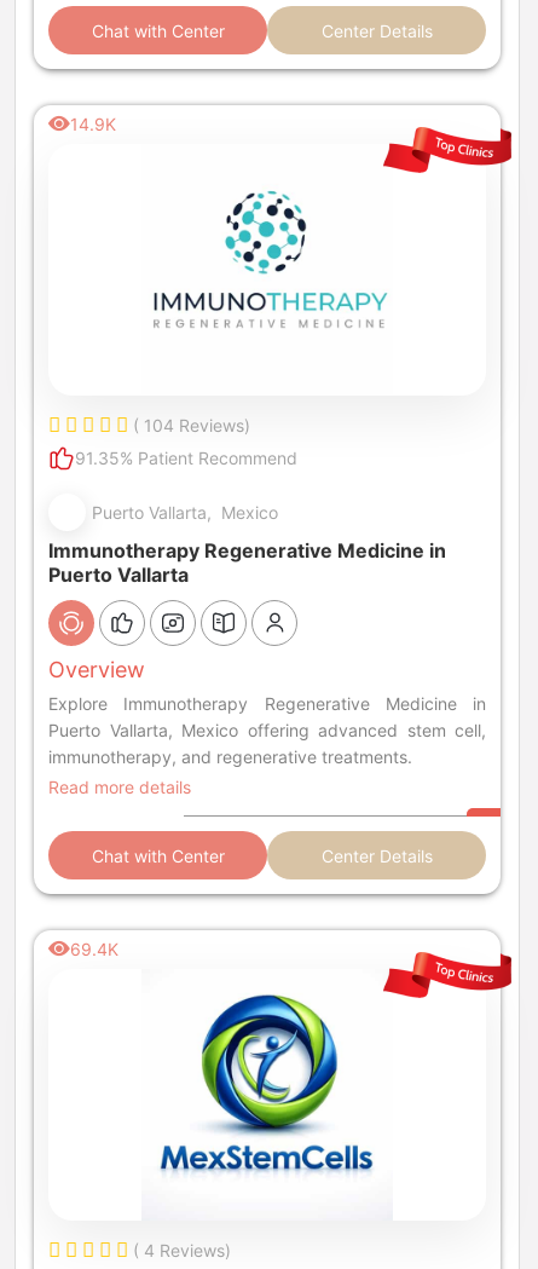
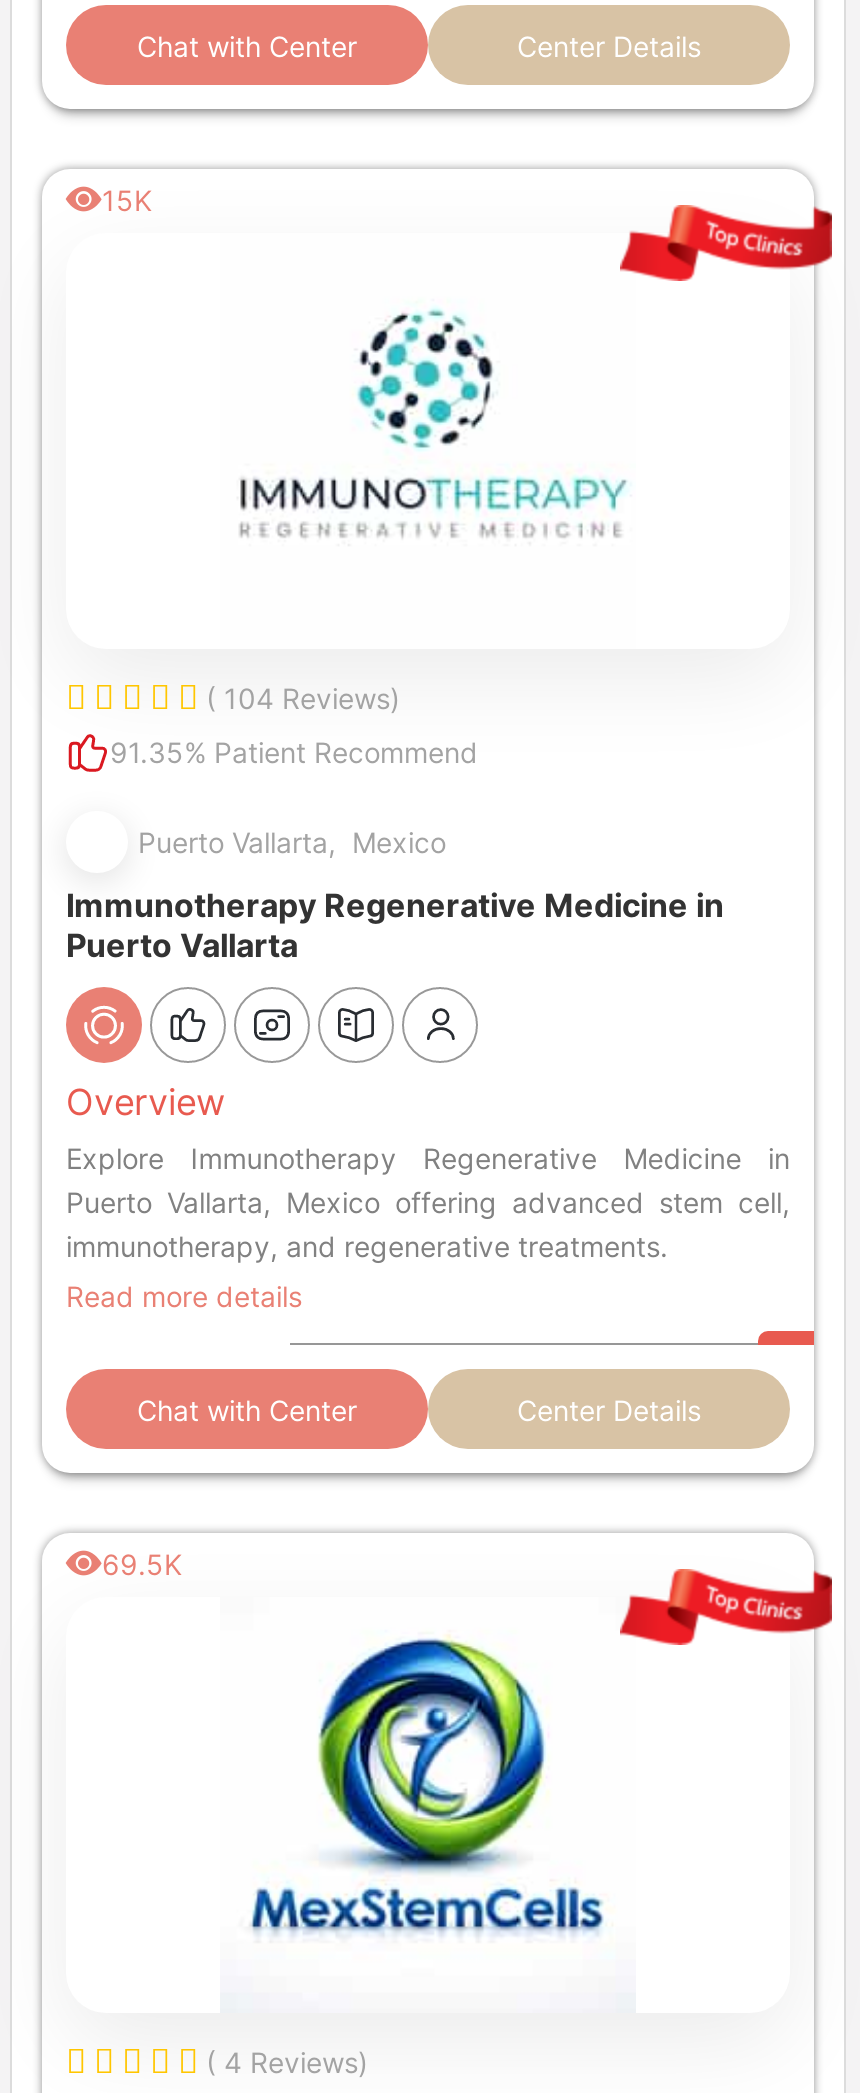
- 14.9K
+ 15K

- 69.4K
+ 69.5K
